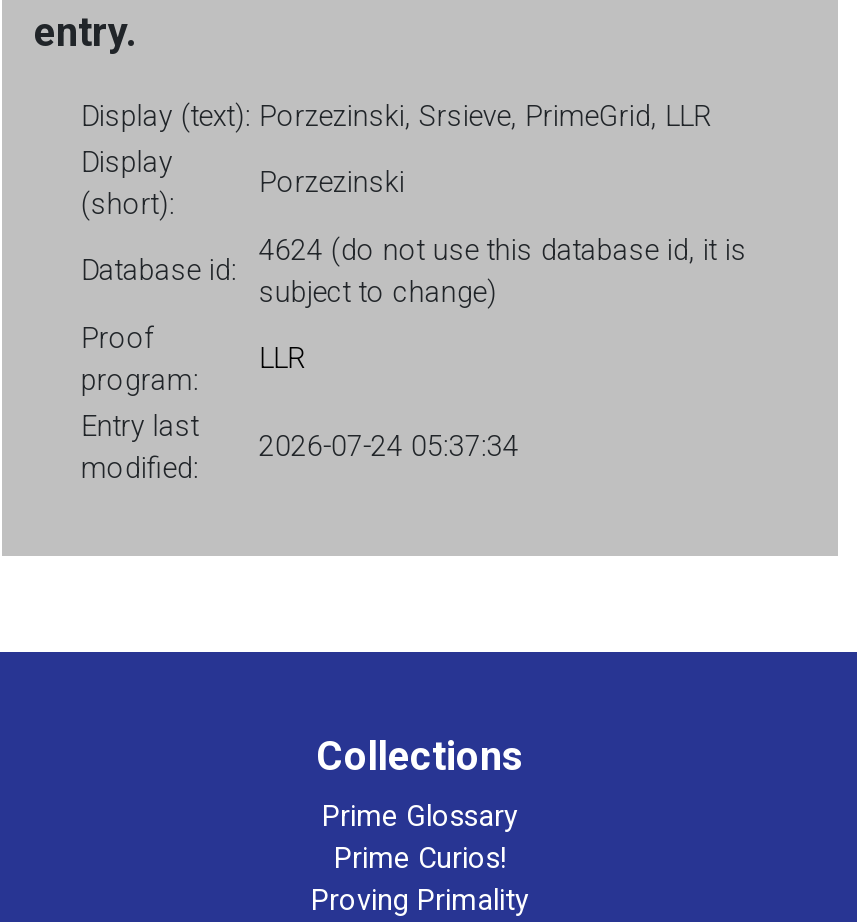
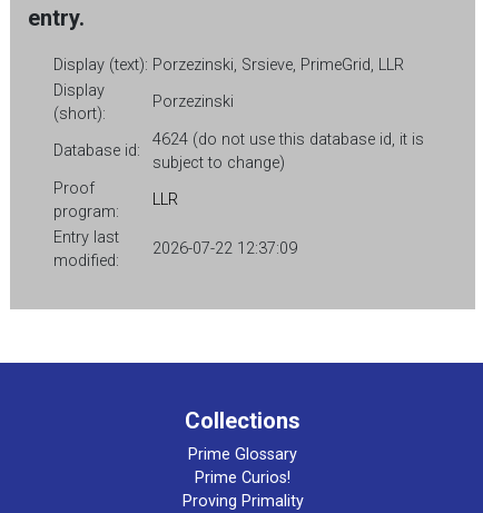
- 2026-07-24 05:37:34
+ 2026-07-22 12:37:09
